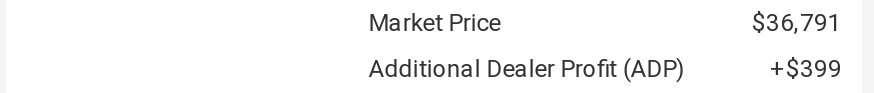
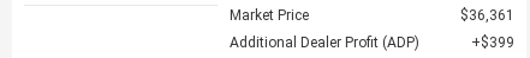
- $36,791
+ $36,361
